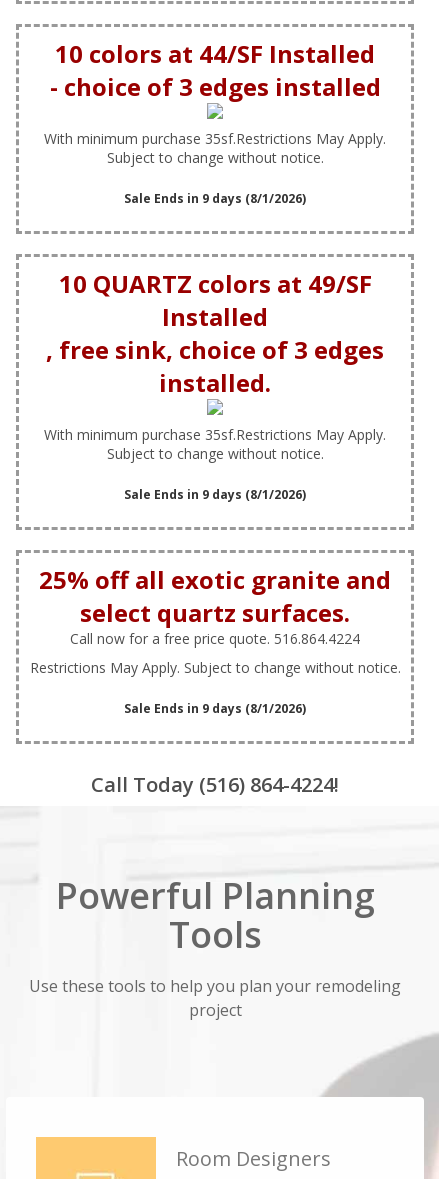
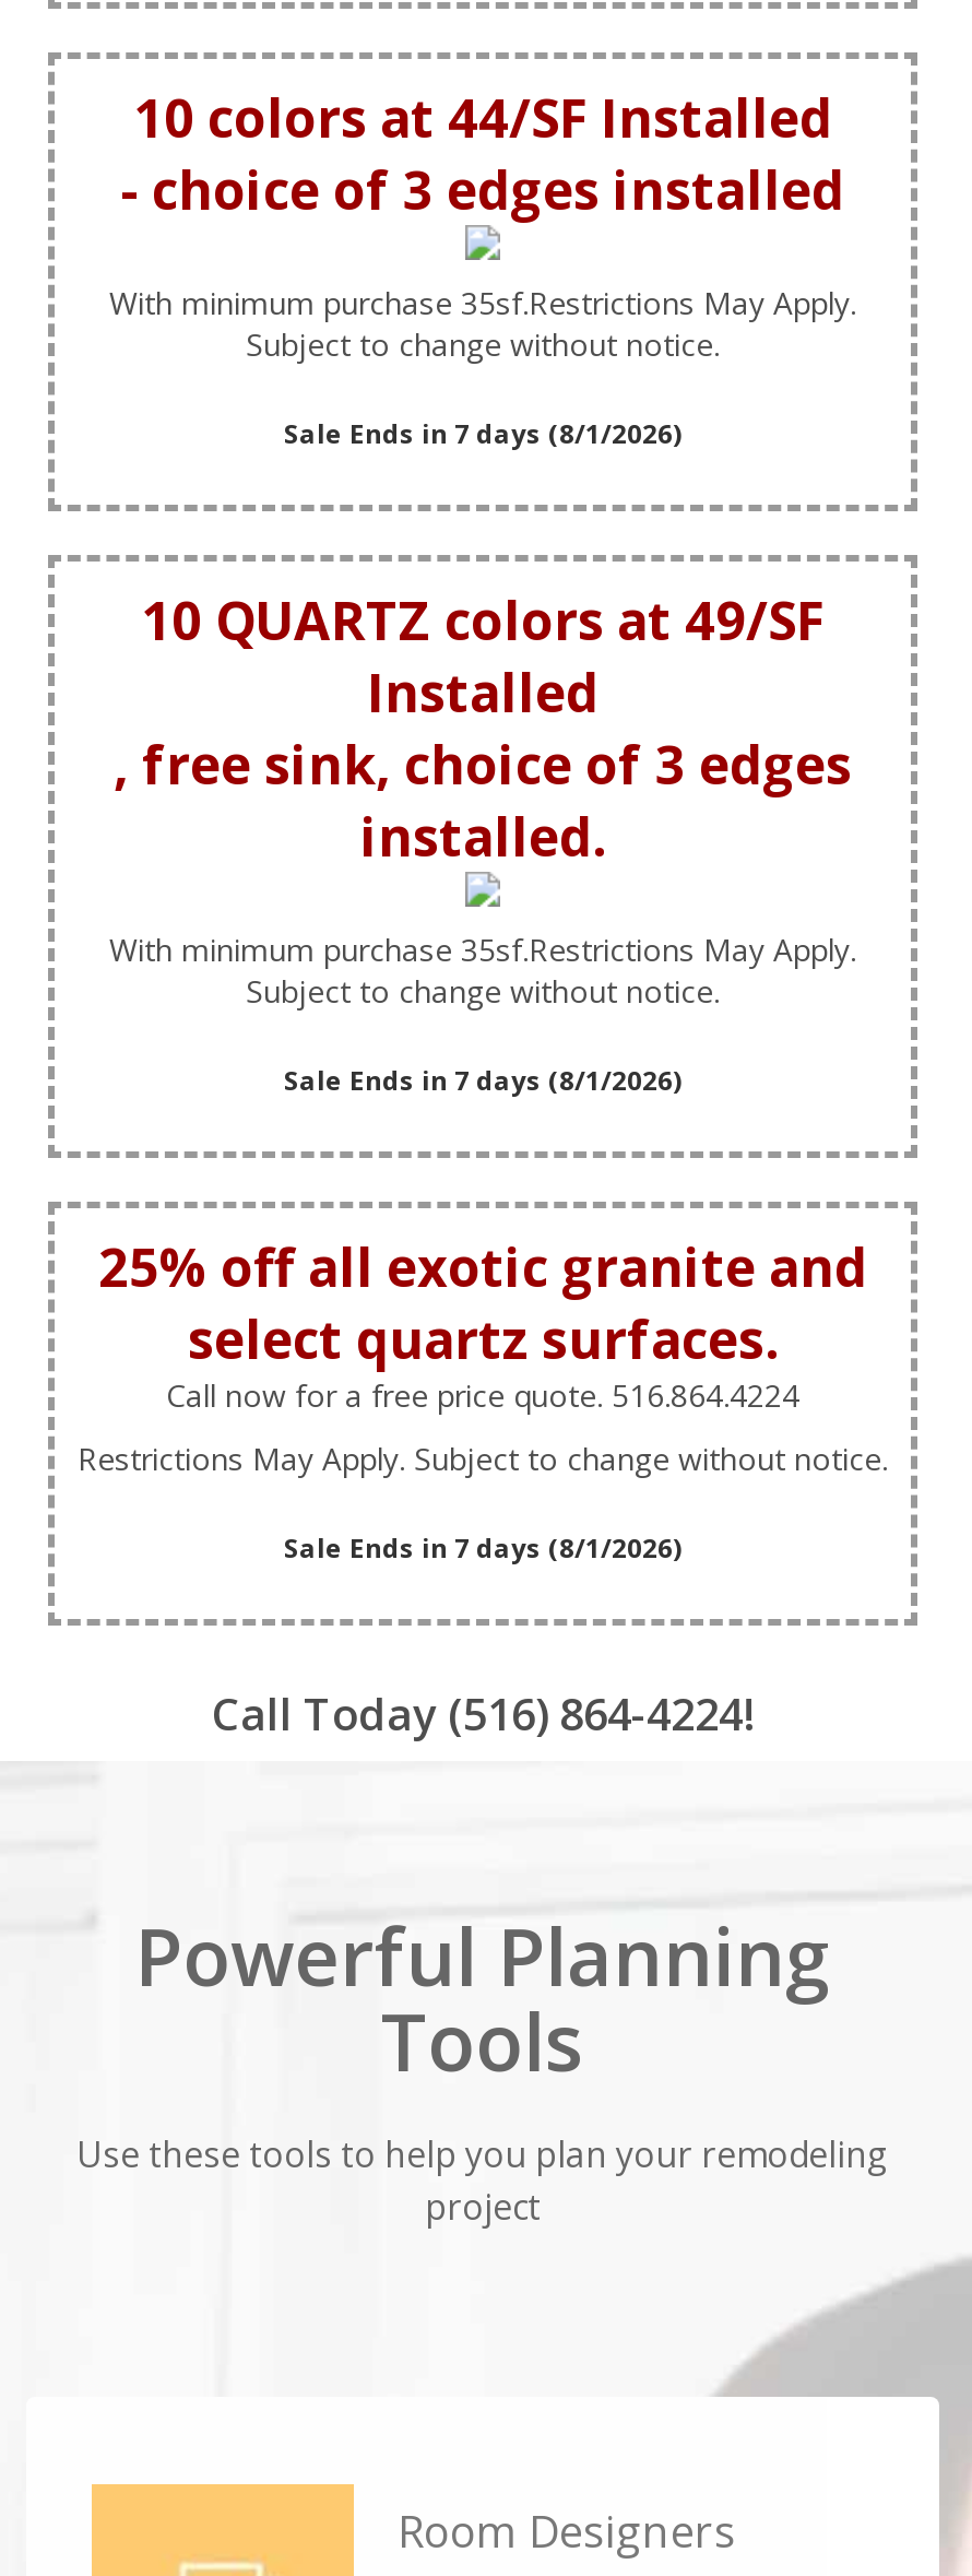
- Sale Ends in 9 days (8/1/2026)
+ Sale Ends in 7 days (8/1/2026)

- Sale Ends in 9 days (8/1/2026)
+ Sale Ends in 7 days (8/1/2026)

- Sale Ends in 9 days (8/1/2026)
+ Sale Ends in 7 days (8/1/2026)
